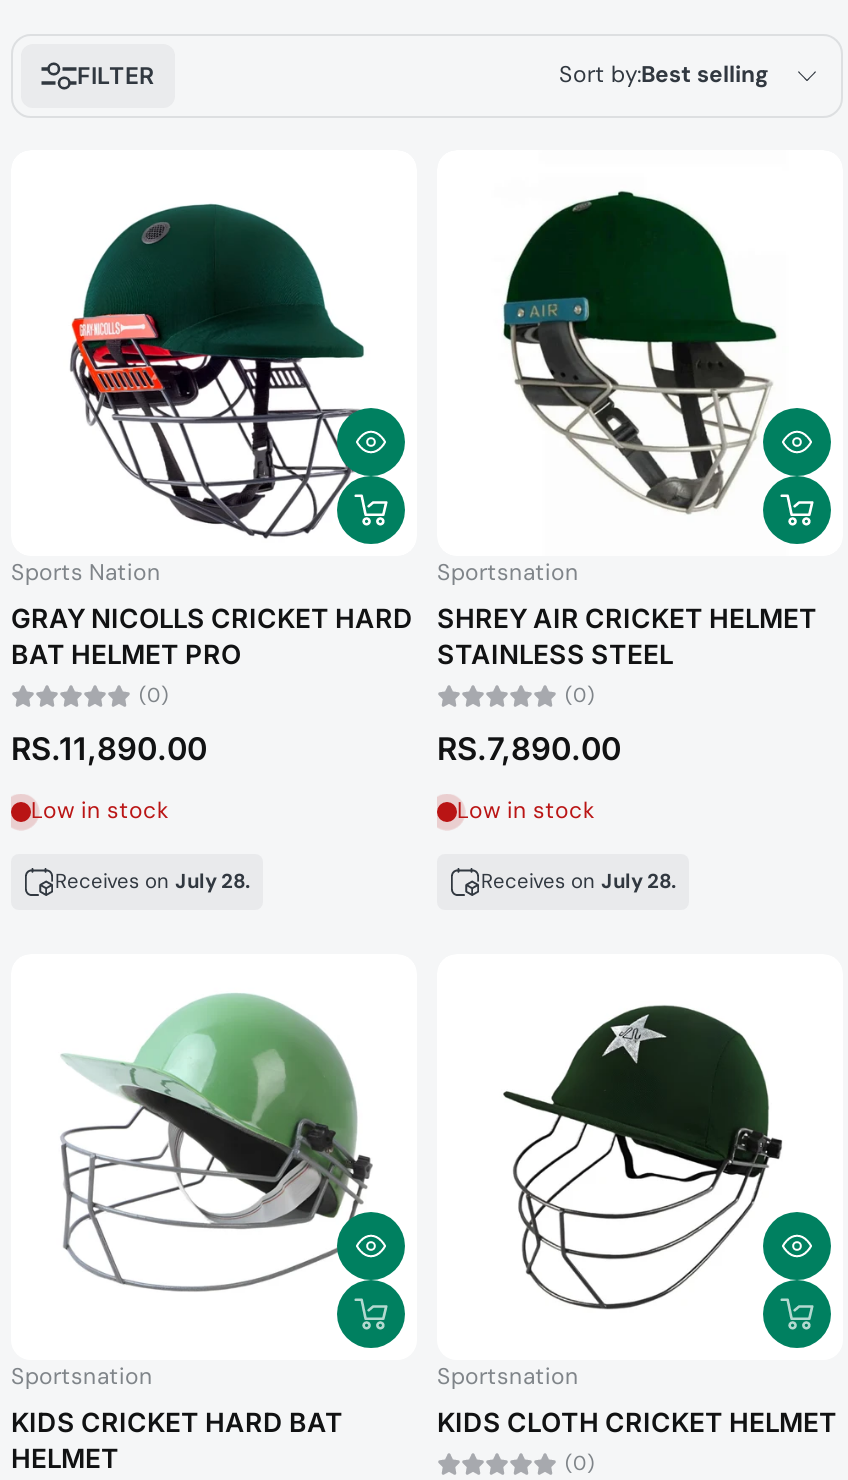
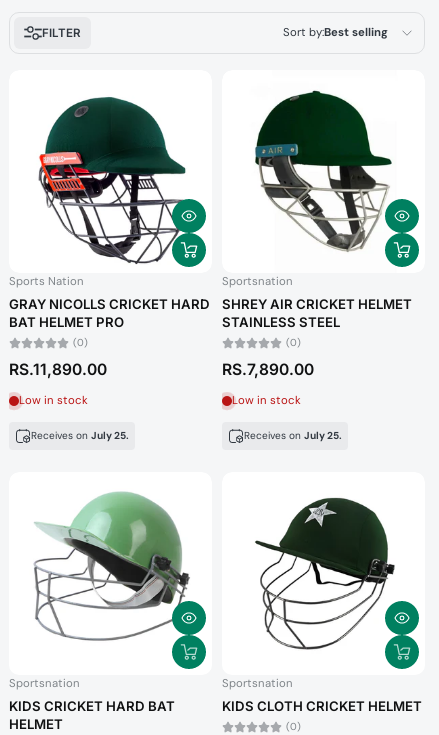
- Receives on July 28.
+ Receives on July 25.

- Receives on July 28.
+ Receives on July 25.
